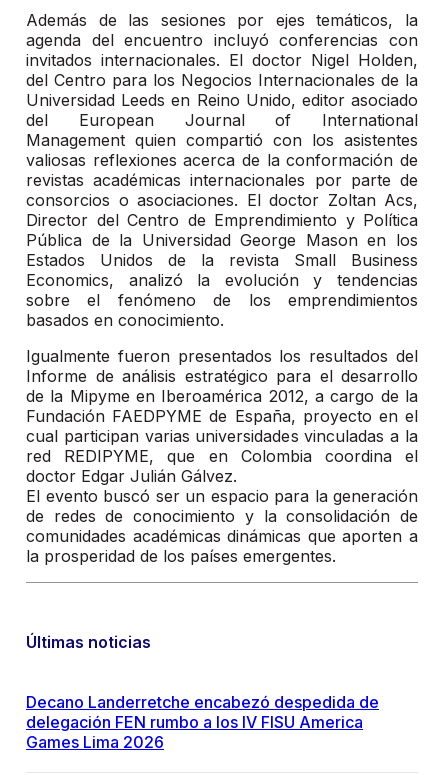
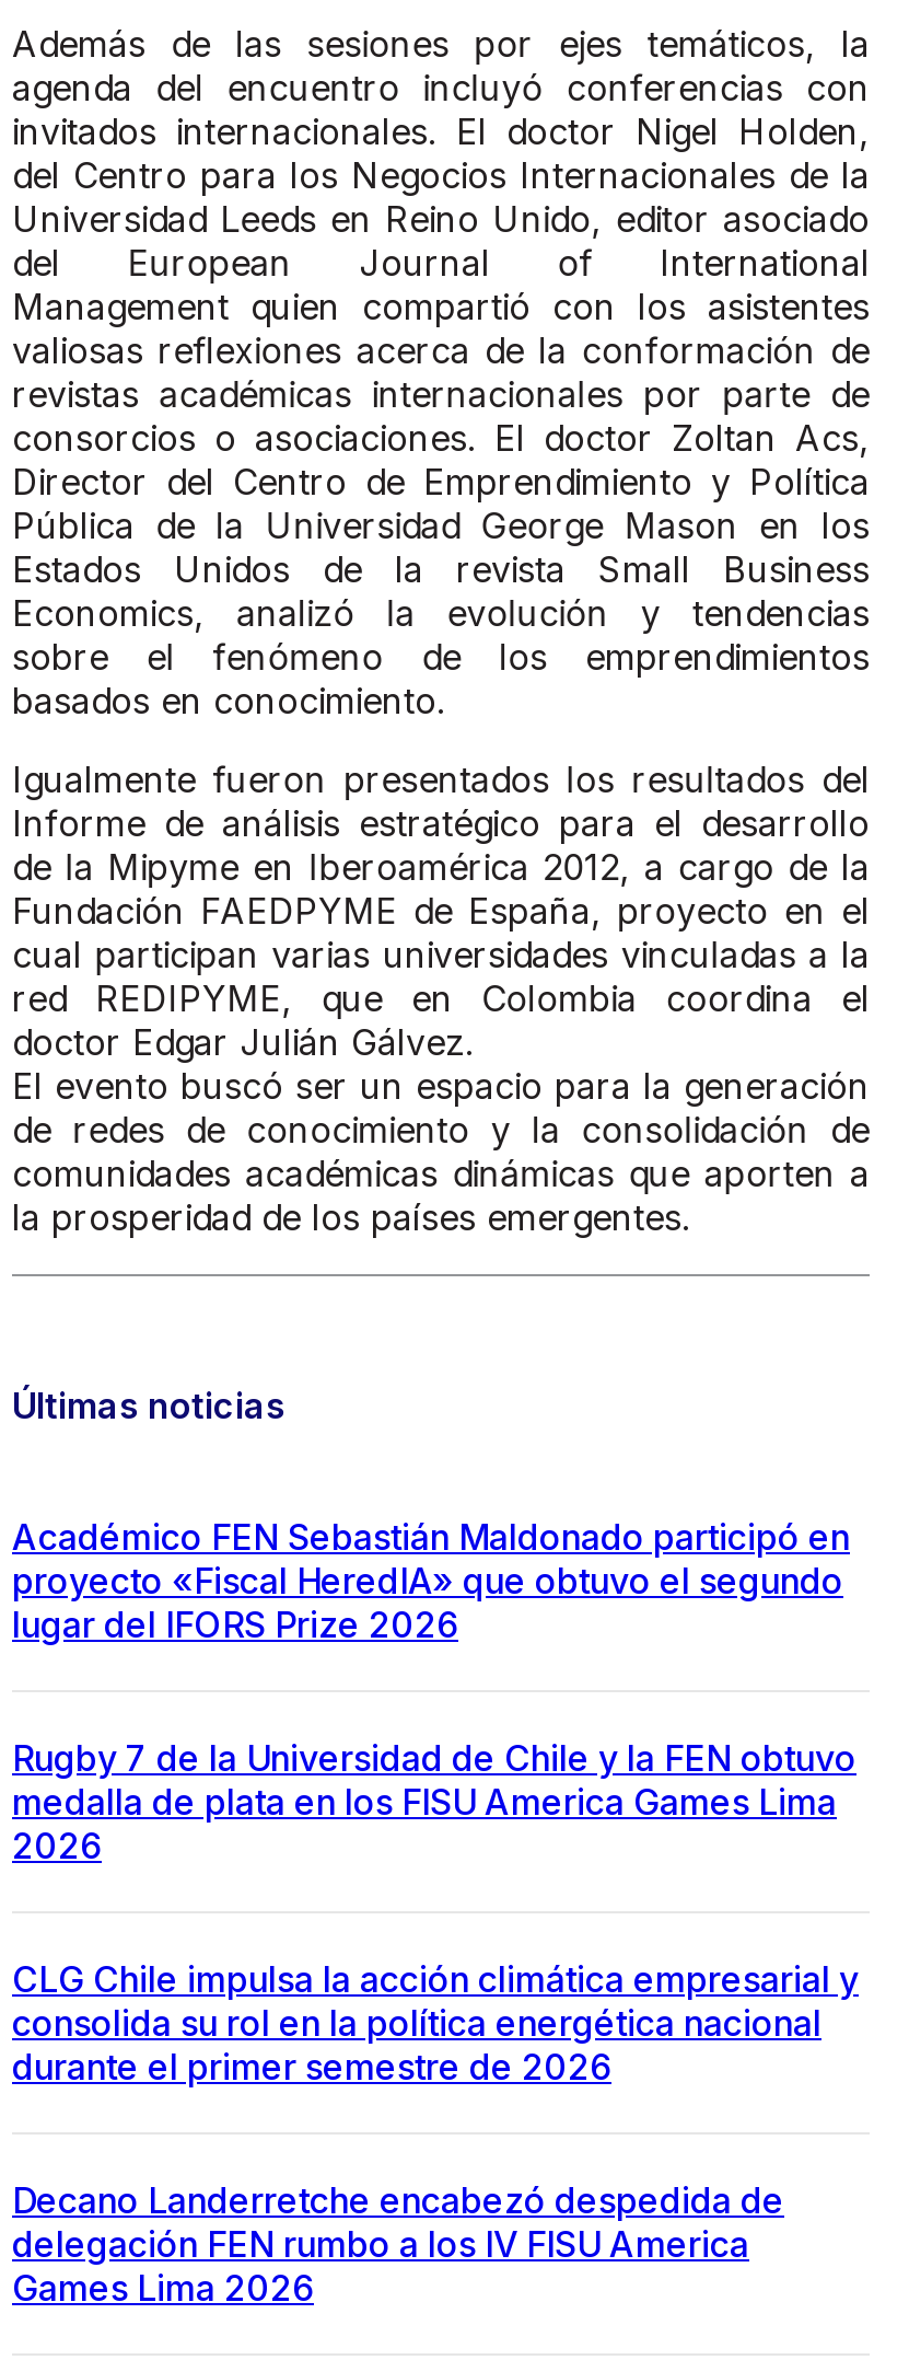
+ Académico FEN Sebastián Maldonado participó en
+ proyecto «Fiscal HeredIA» que obtuvo el segundo
+ lugar del IFORS Prize 2026
+ Rugby 7 de la Universidad de Chile y la FEN obtuvo
+ medalla de plata en los FISU America Games Lima
+ 2026
+ CLG Chile impulsa la acción climática empresarial y
+ consolida su rol en la política energética nacional
+ durante el primer semestre de 2026
